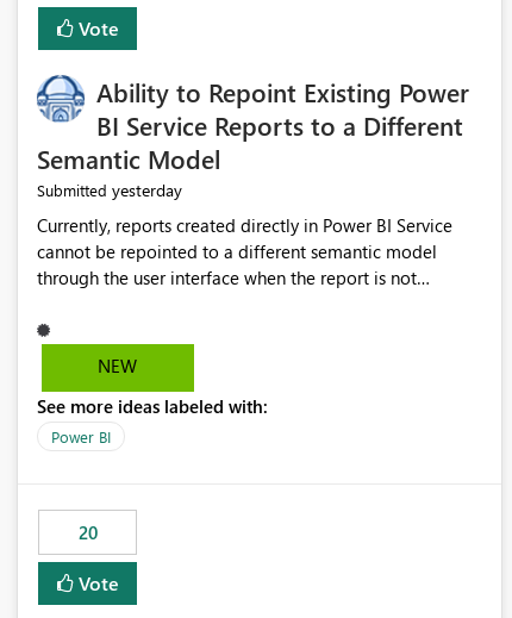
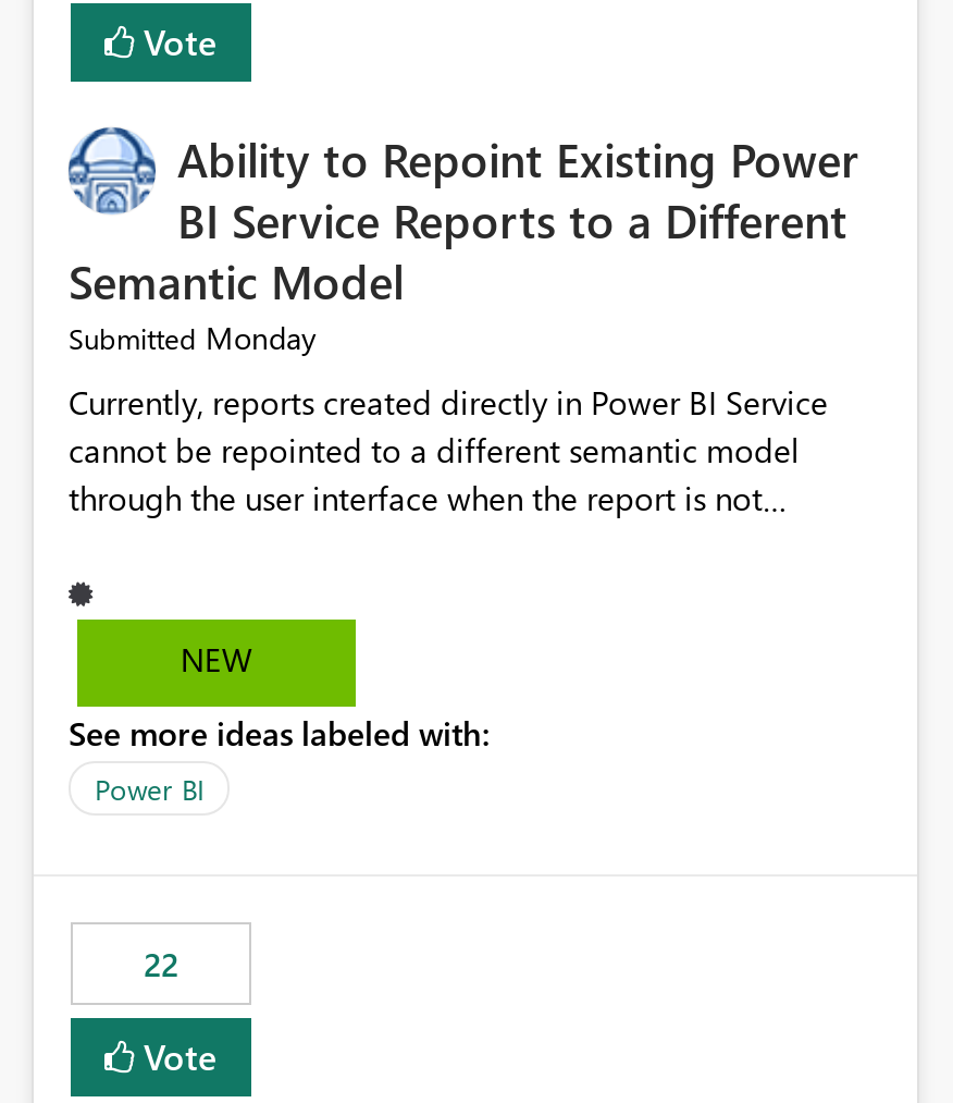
- Submitted yesterday
+ Submitted Monday

- 20
+ 22
